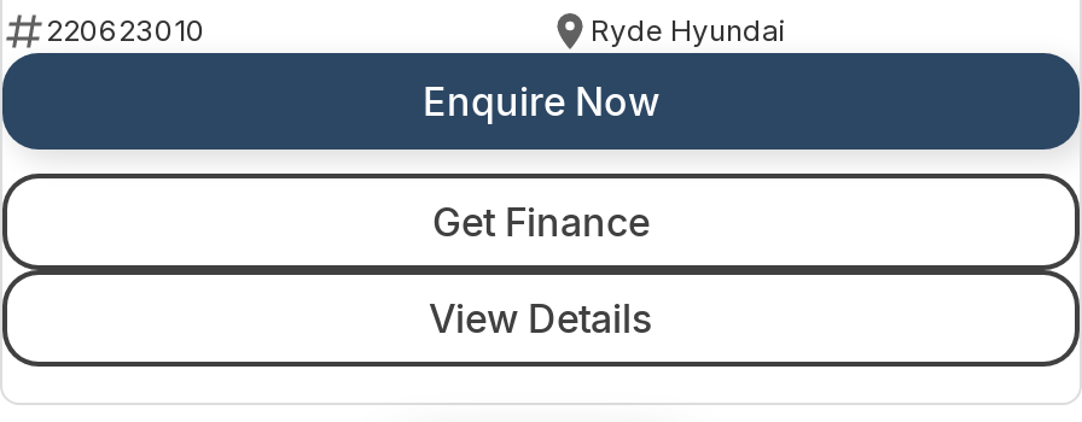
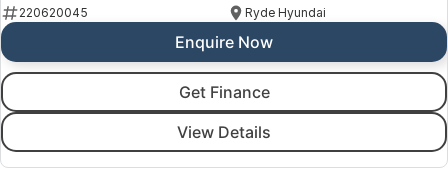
- 220623010
+ 220620045
